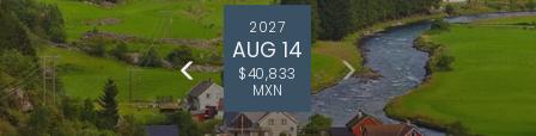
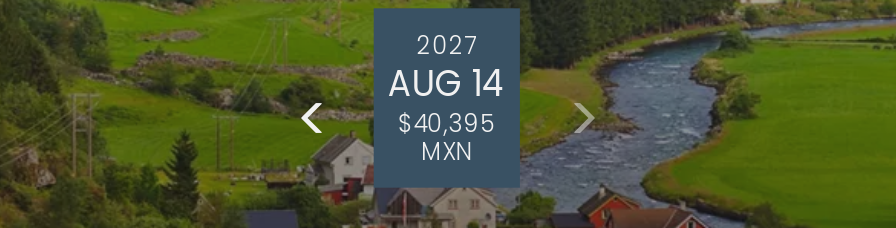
- $40,833
+ $40,395
